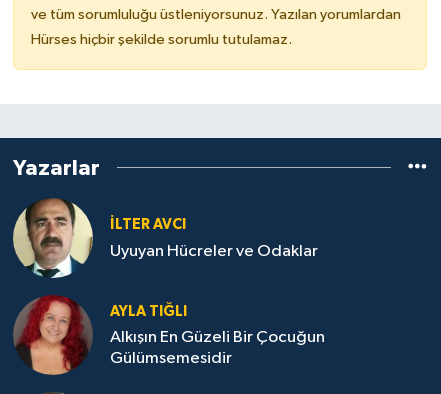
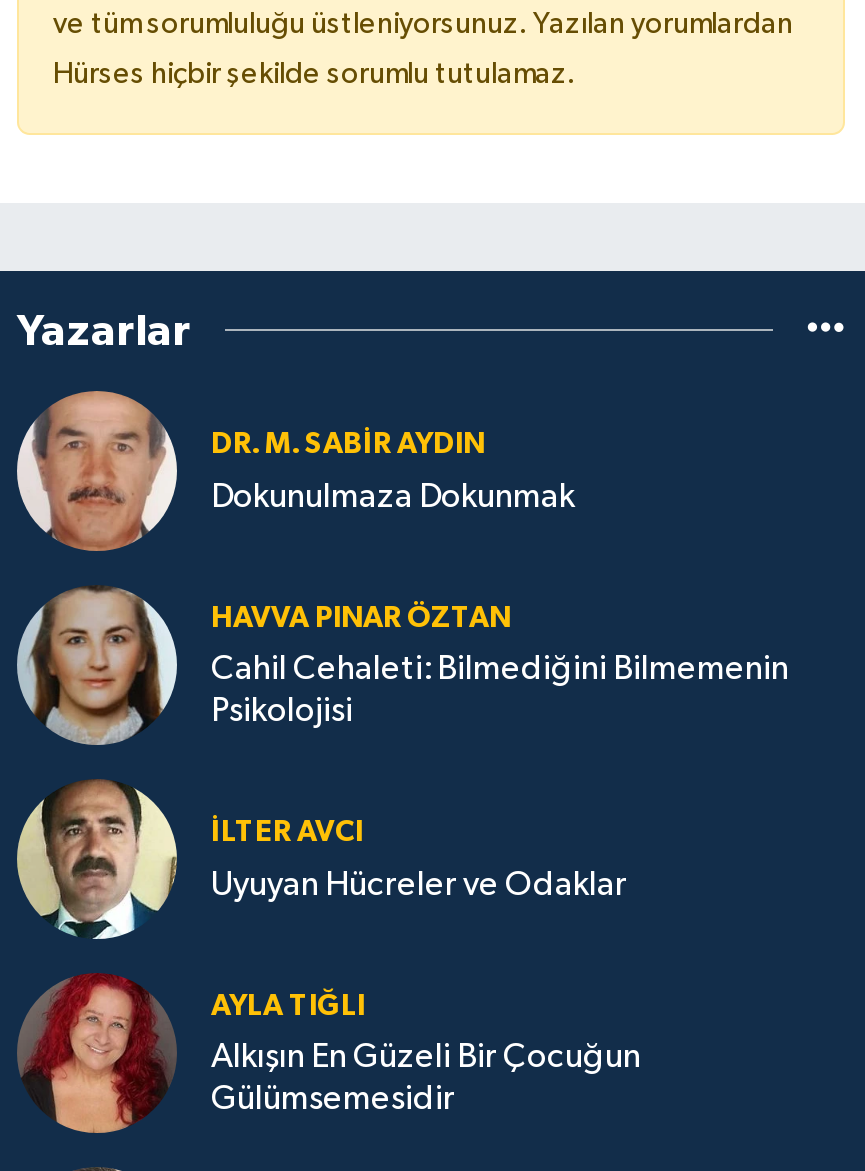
+ [image]
+ DR. M. SABIR AYDIN
+ Dokunulmaza Dokunmak

+ [image]
+ HAVVA PINAR ÖZTAN
+ Cahil Cehaleti: Bilmediğini Bilmemenin
+ Psikolojisi
